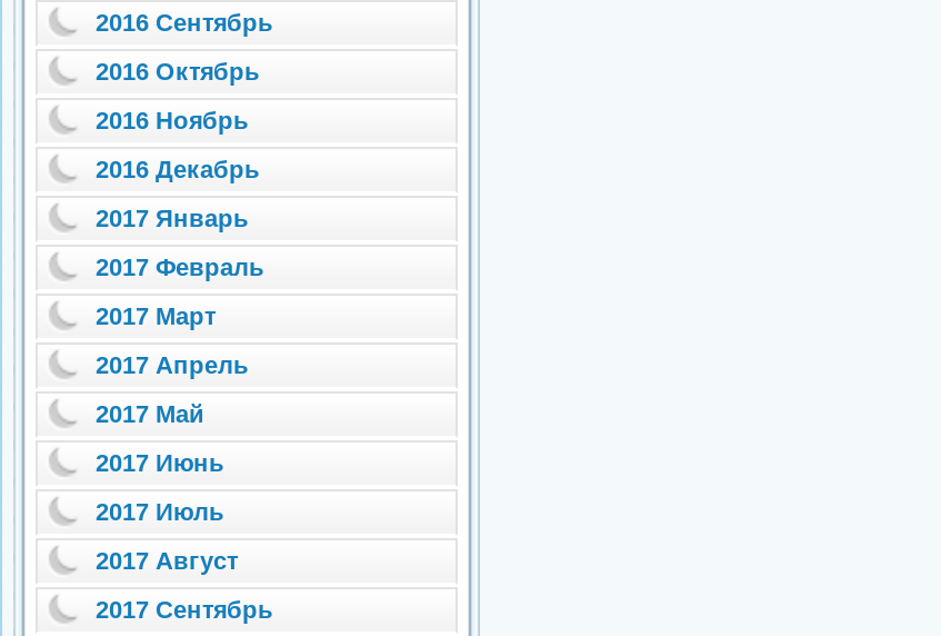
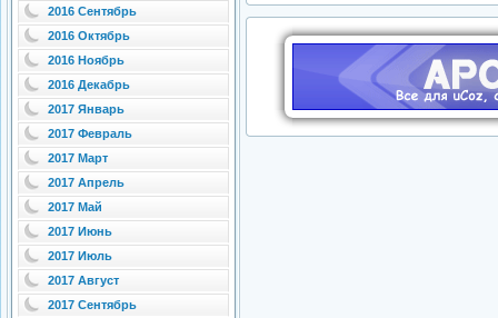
+ [image]
